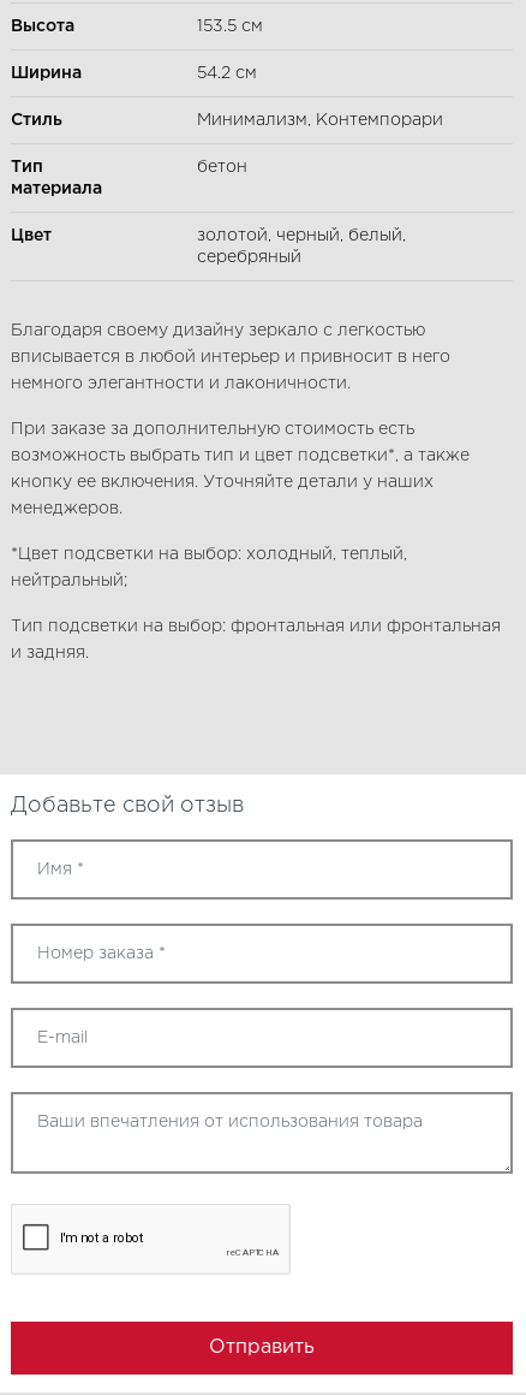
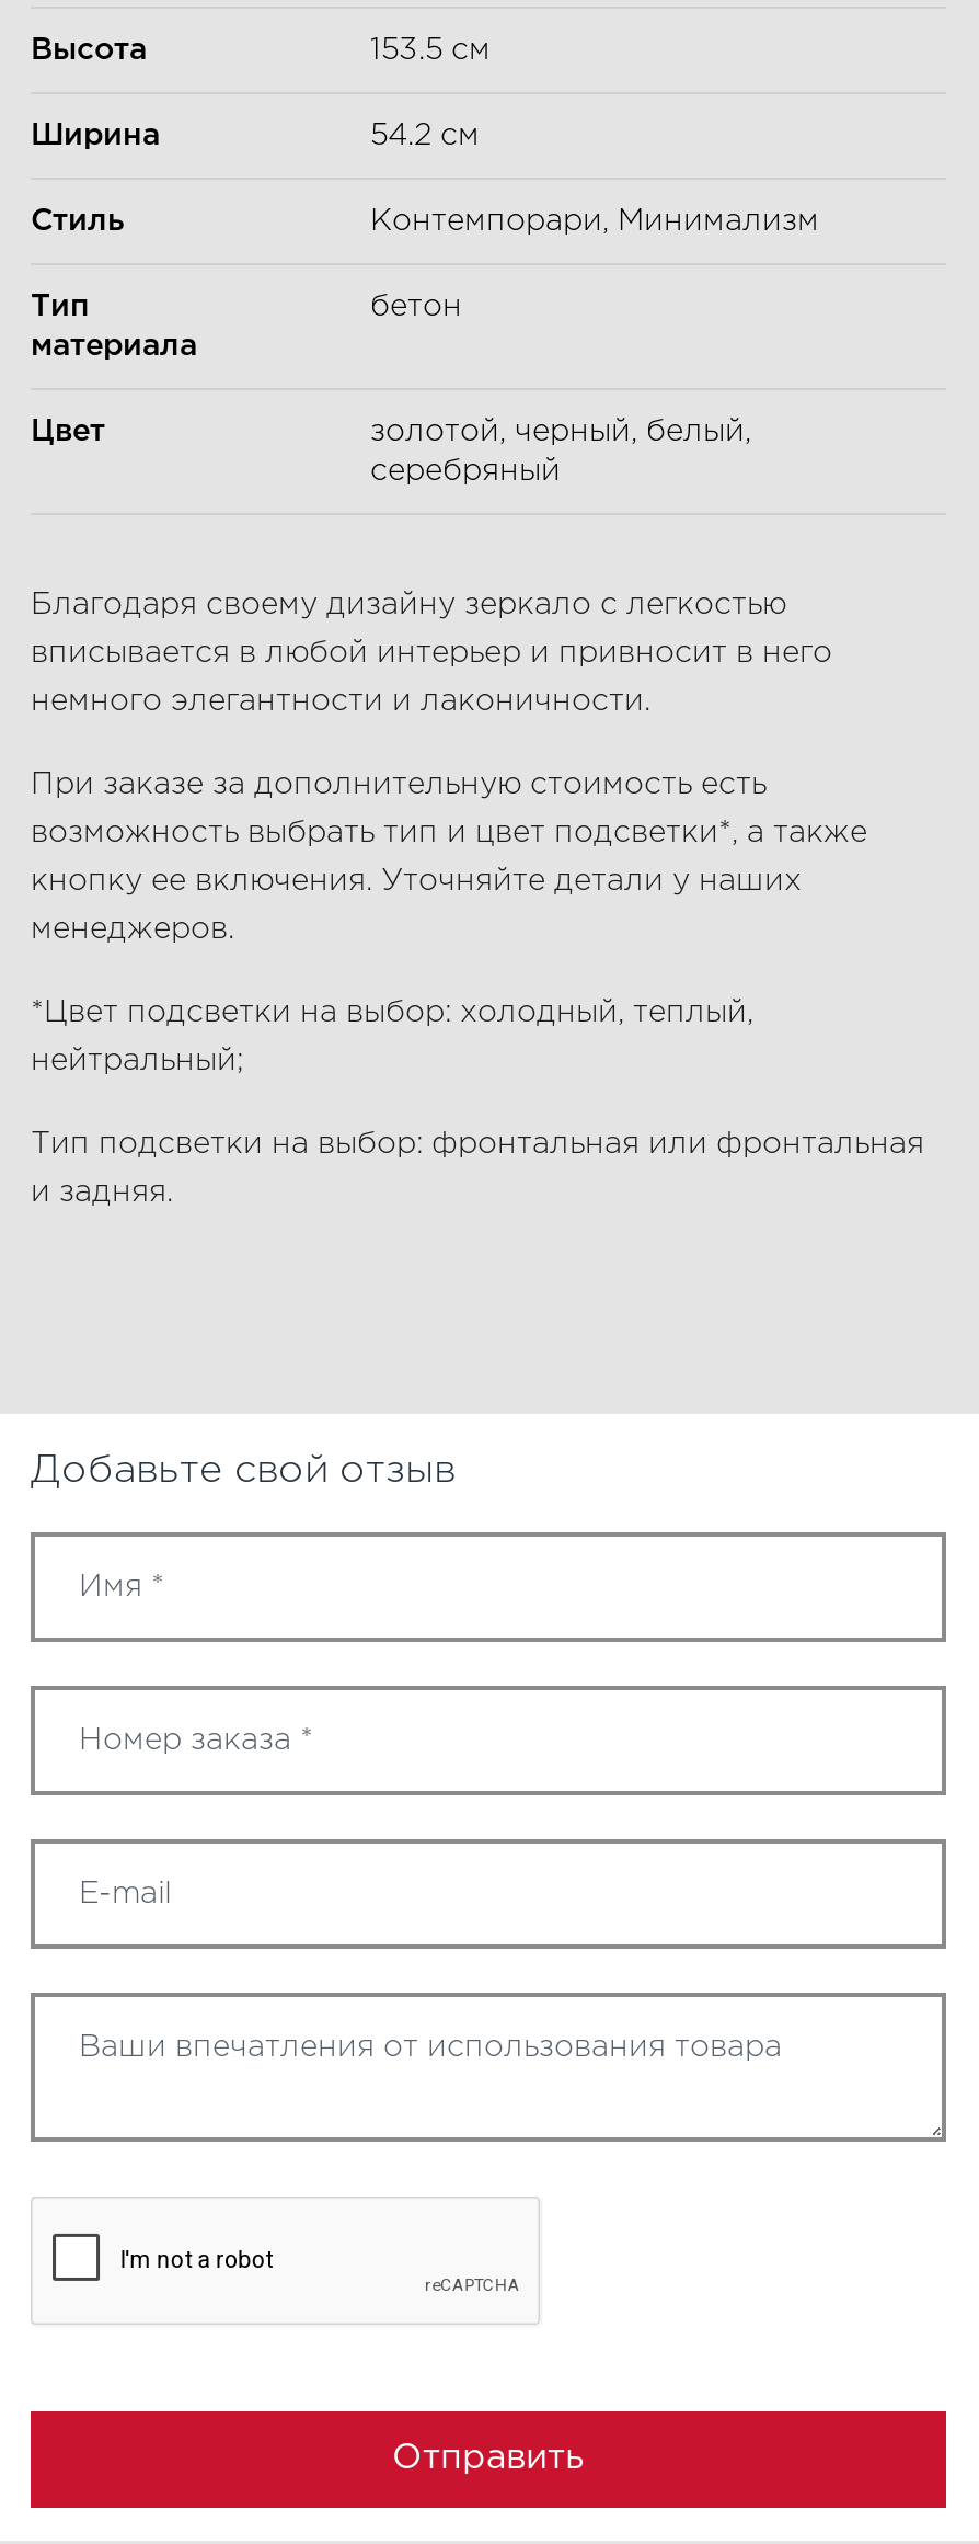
- Минимализм, Контемпорари
+ Контемпорари, Минимализм
